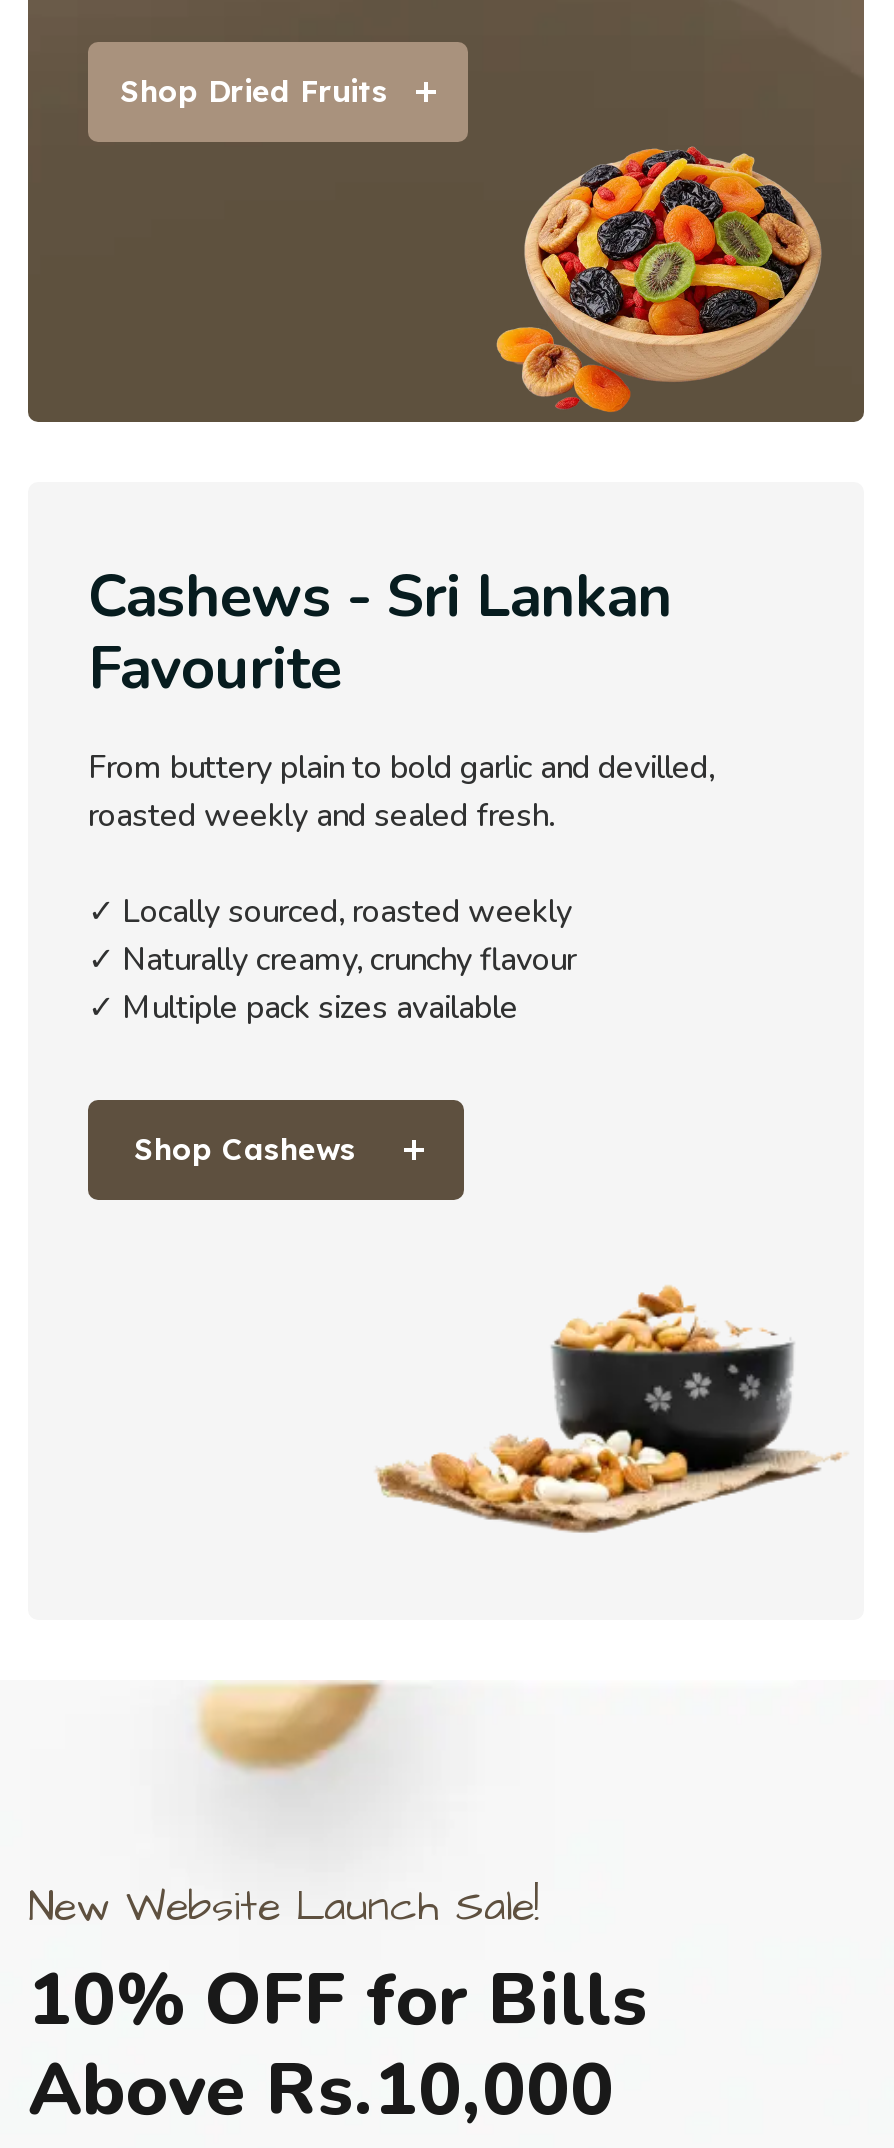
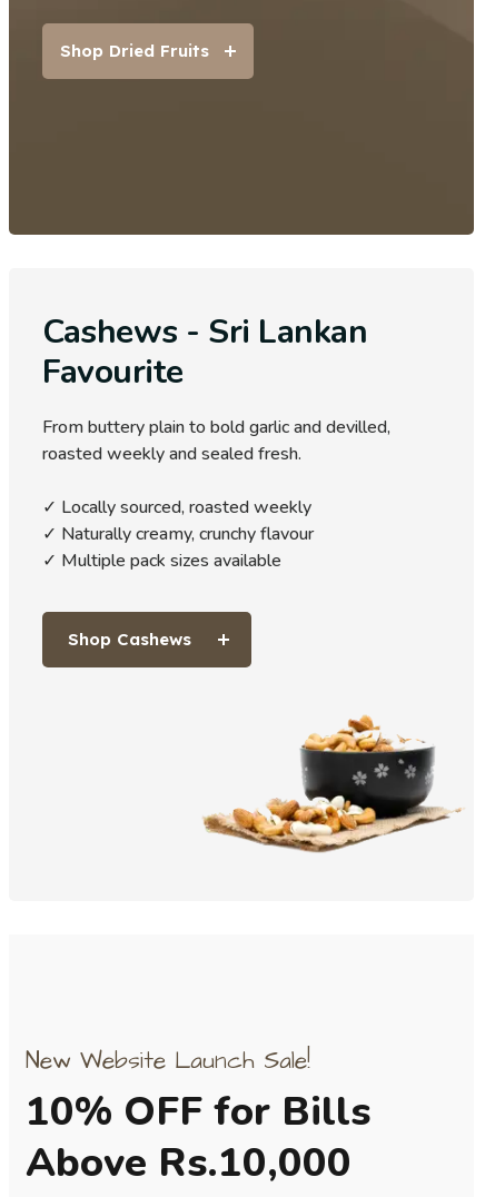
- [image]

- [image]
